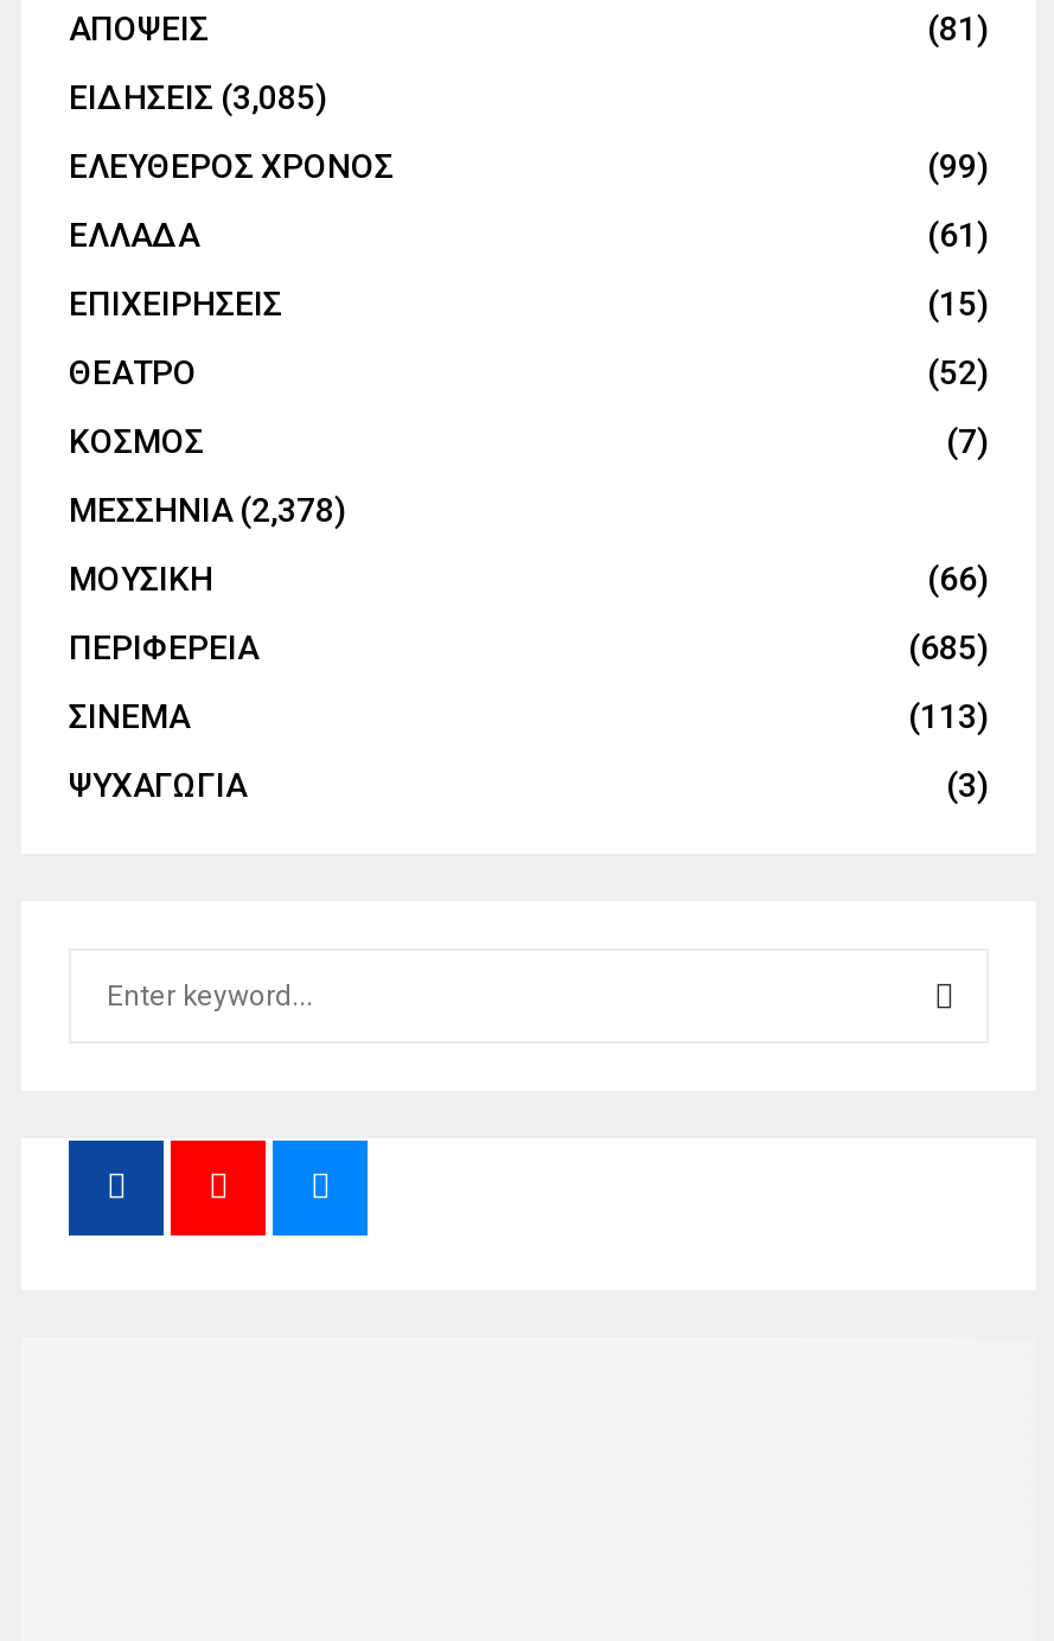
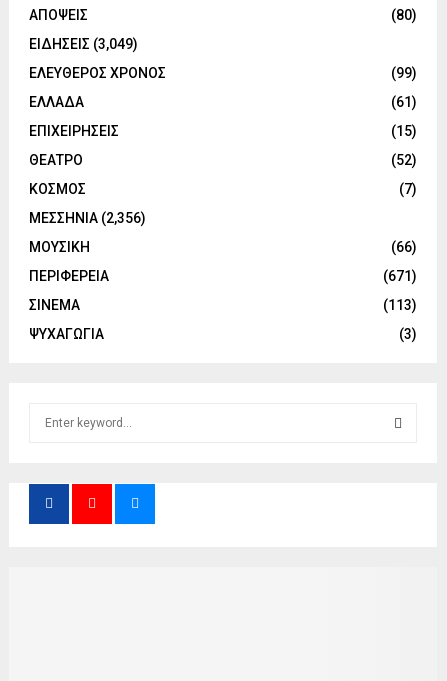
- (81)
+ (80)

- ΕΙΔΗΣΕΙΣ (3,085)
+ ΕΙΔΗΣΕΙΣ (3,049)

- ΜΕΣΣΗΝΙΑ (2,378)
+ ΜΕΣΣΗΝΙΑ (2,356)

- (685)
+ (671)
